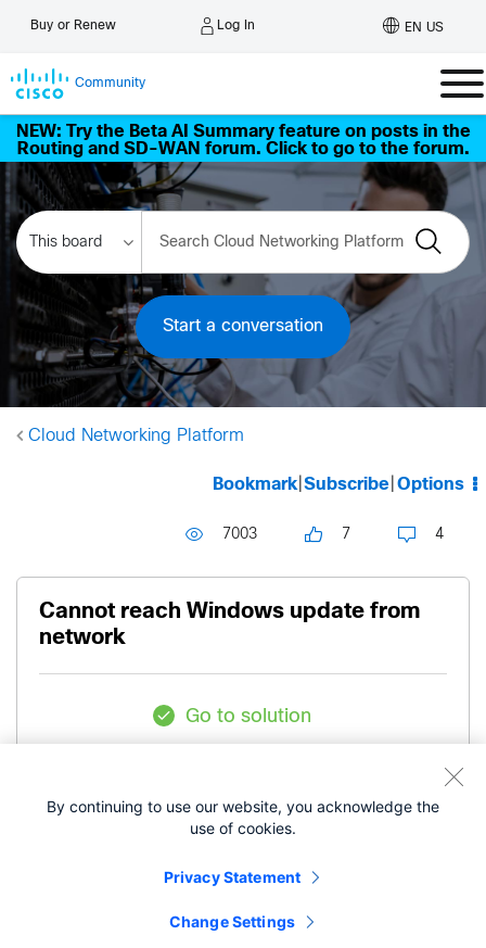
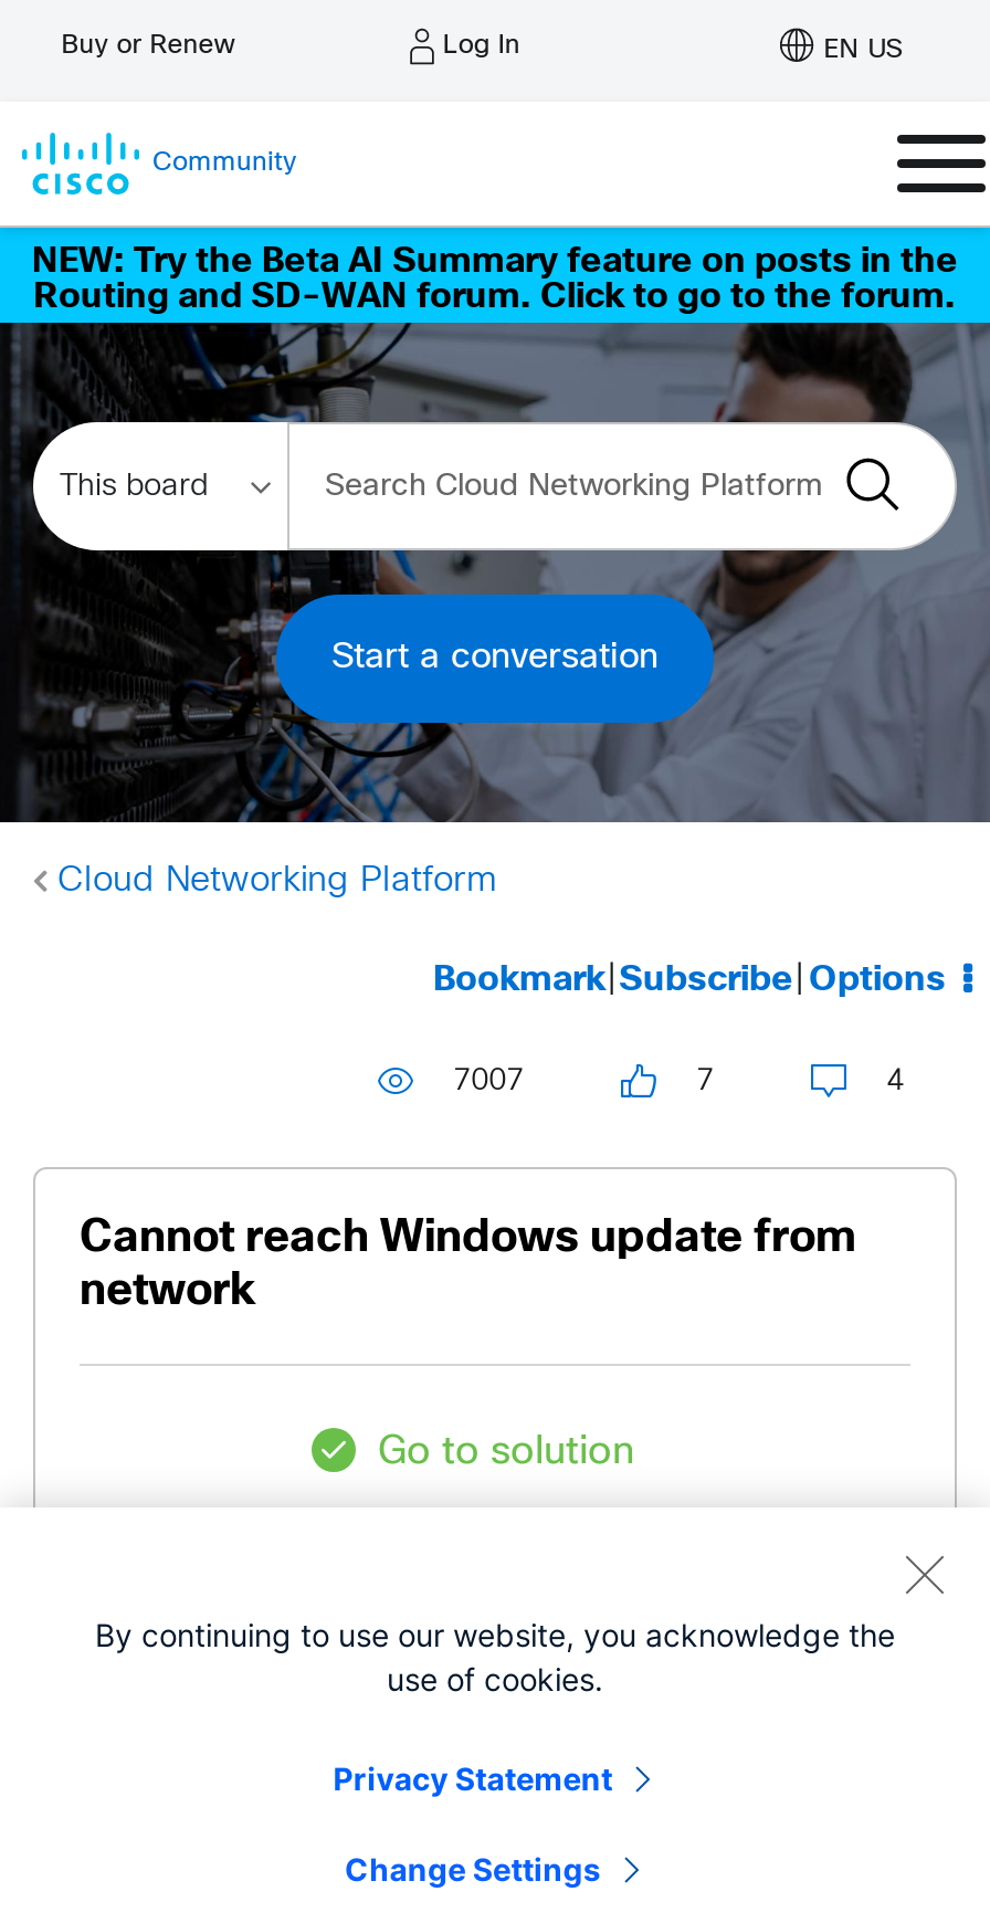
- 7003
+ 7007
